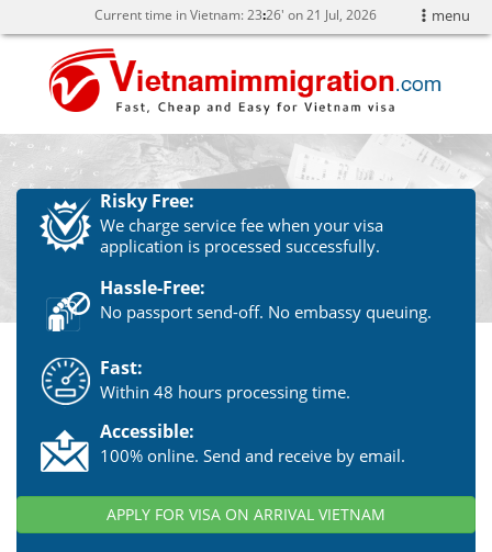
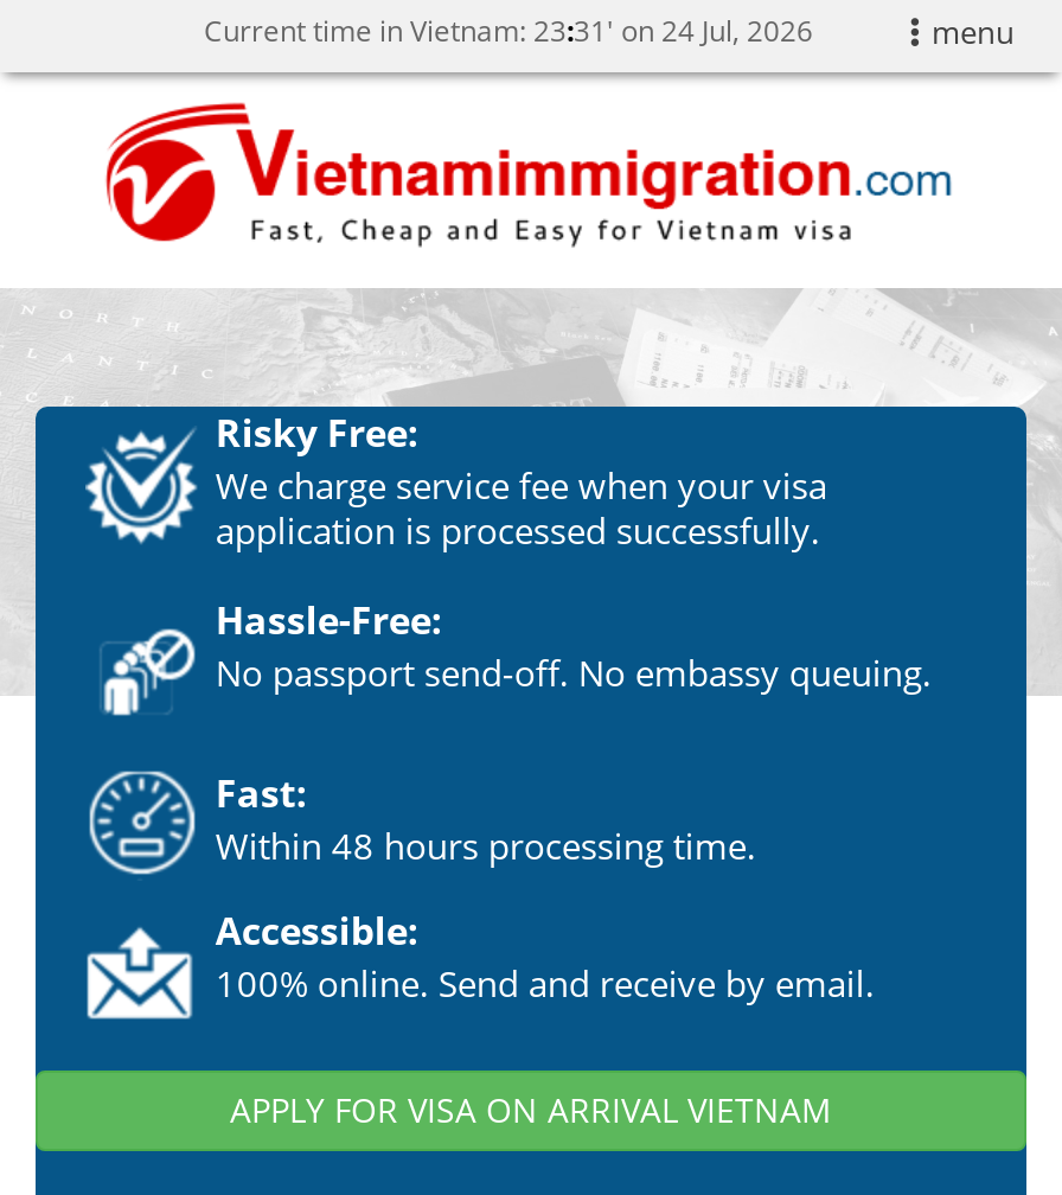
- Current time in Vietnam: 23 26' on 21 Jul, 2026
+ Current time in Vietnam: 23:31' on 24 Jul, 2026
